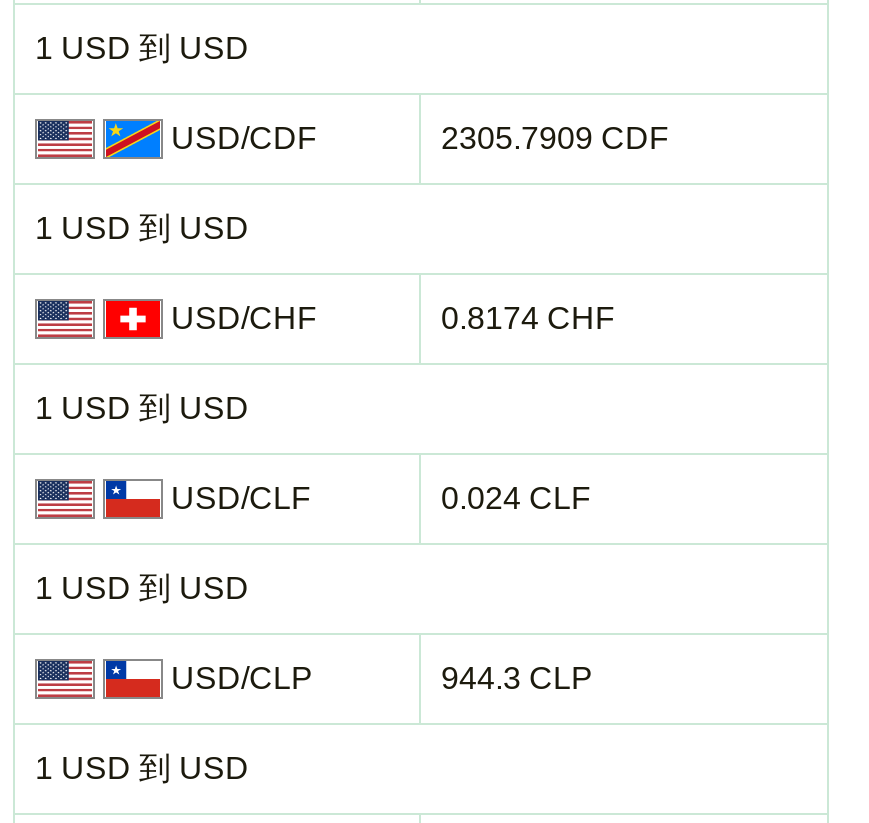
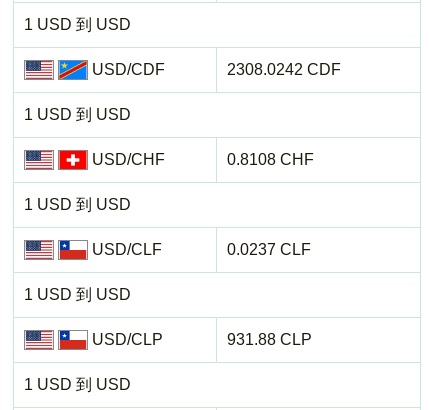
- 2305.7909 CDF
+ 2308.0242 CDF

- 0.8174 CHF
+ 0.8108 CHF

- 0.024 CLF
+ 0.0237 CLF

- 944.3 CLP
+ 931.88 CLP
